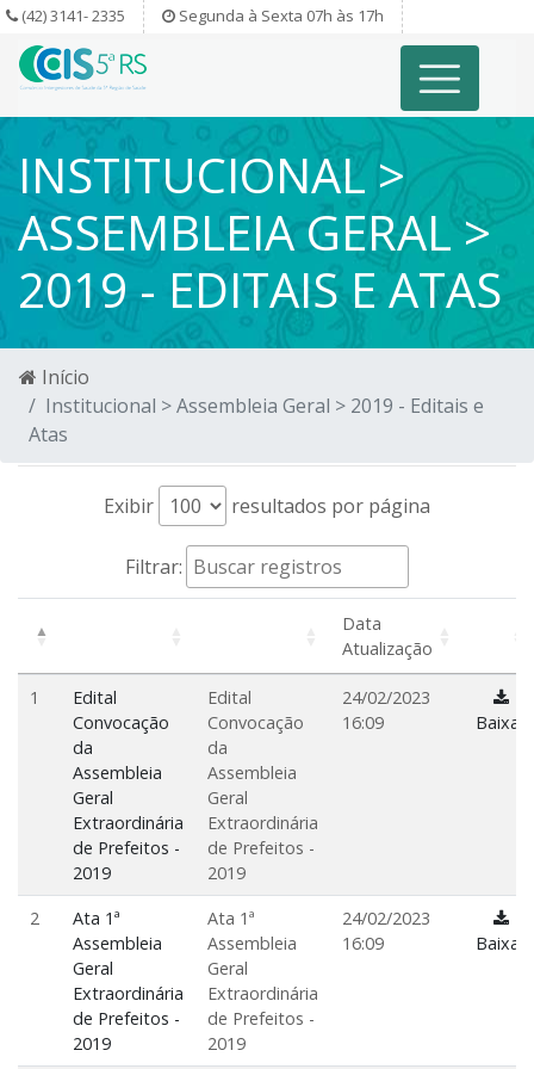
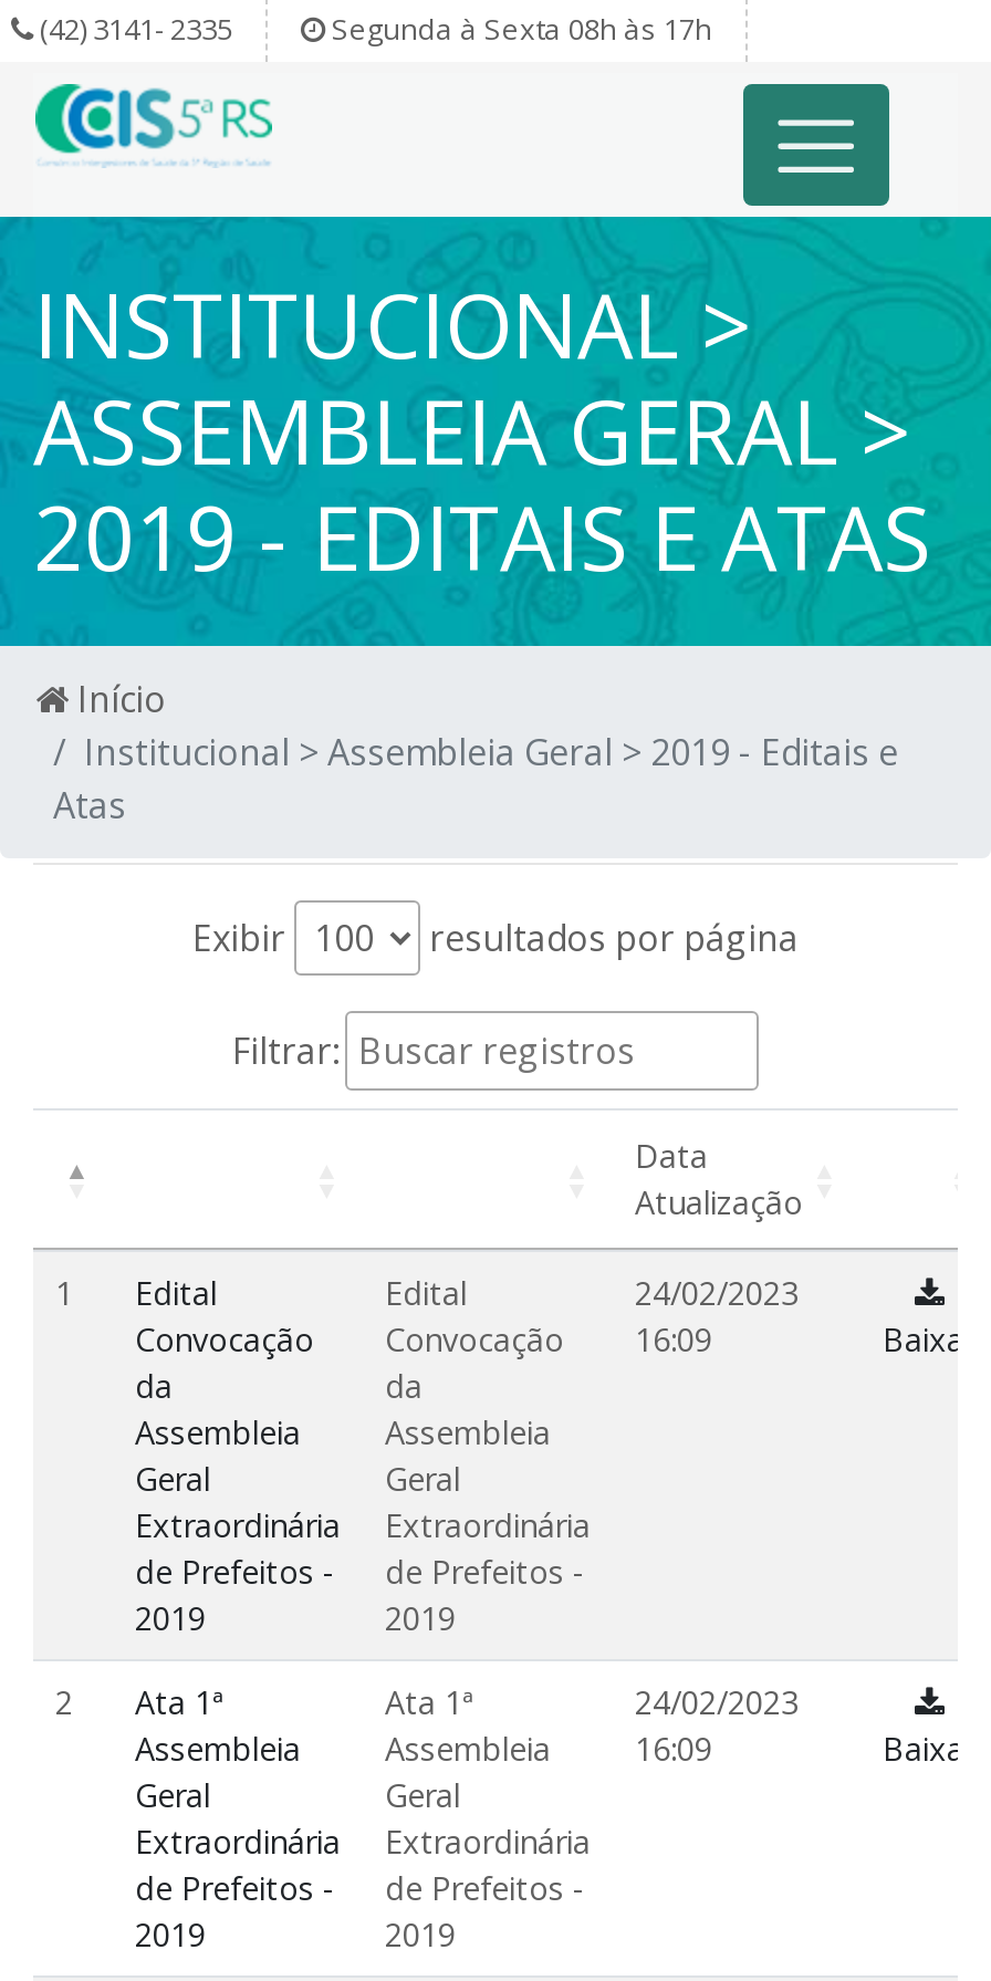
- Segunda à Sexta 07h às 17h
+ Segunda à Sexta 08h às 17h
